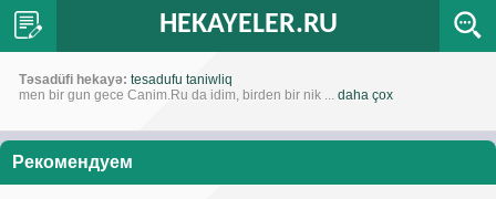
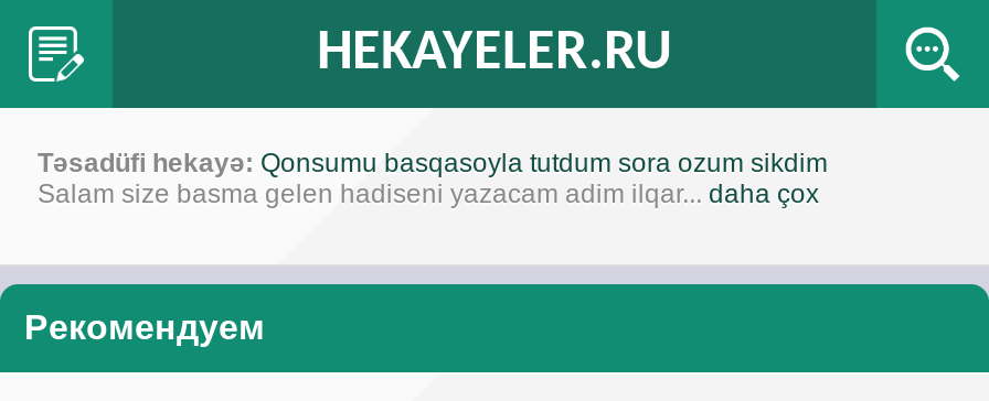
- Təsadüfi hekayə: tesadufu taniwliq
- men bir gun gece Canim.Ru da idim, birden bir nik ... daha çox
+ Təsadüfi hekayə: Qonsumu basqasoyla tutdum sora ozum sikdim
+ Salam size basma gelen hadiseni yazacam adim ilqar... daha çox
